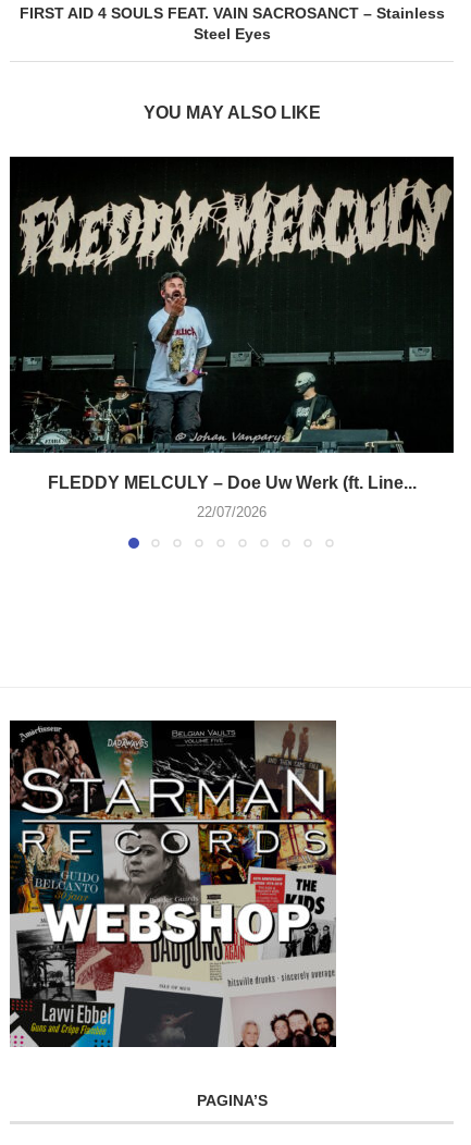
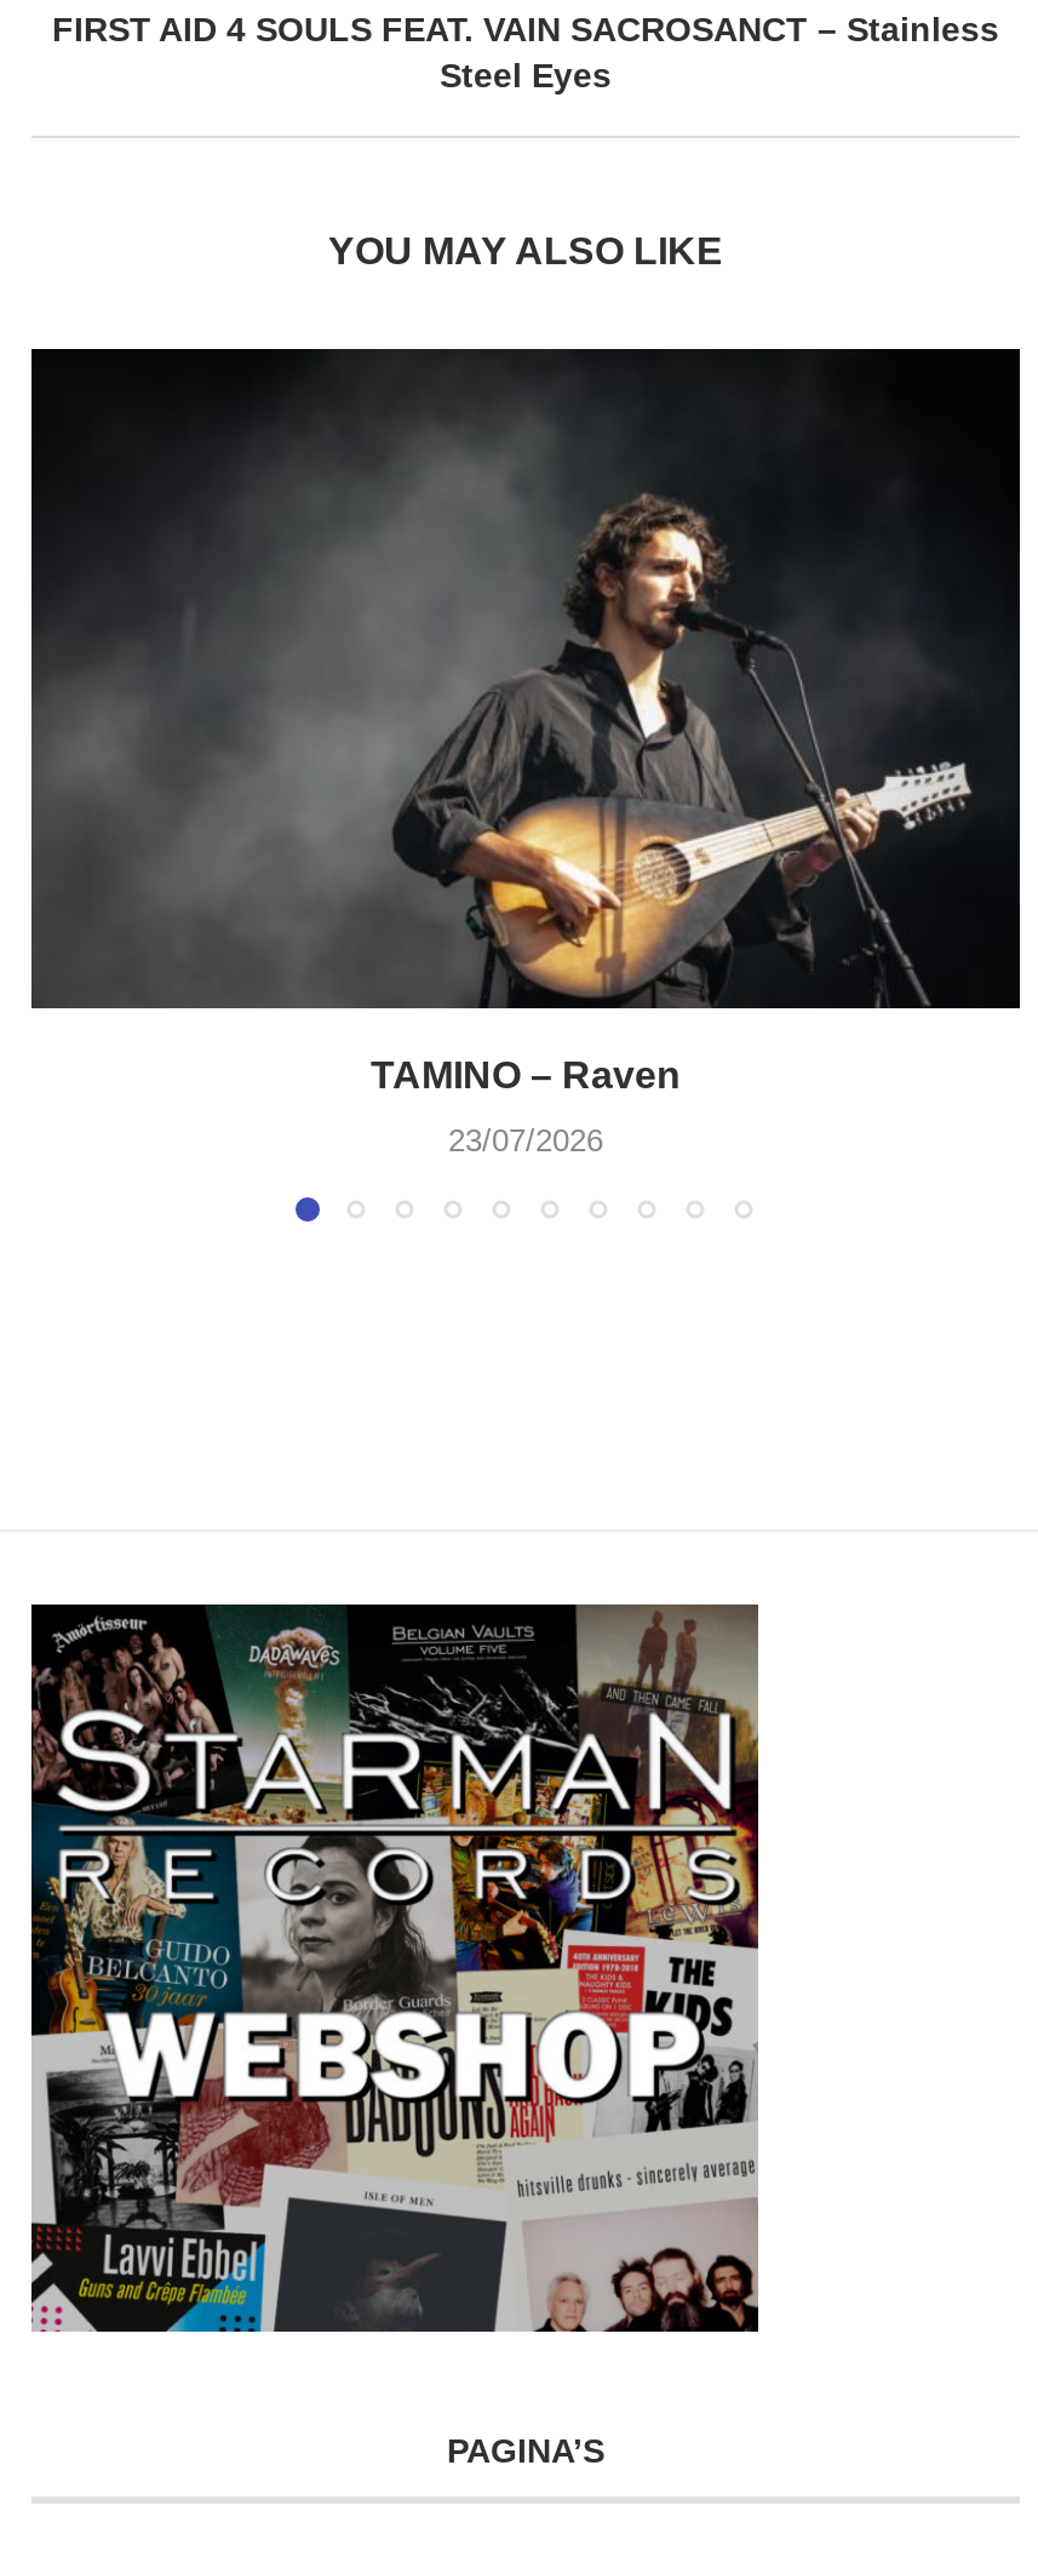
- [image]
- FLEDDY MELCULY – Doe Uw Werk (ft. Line...
+ [image]
+ TAMINO – Raven

- 22/07/2026
+ 23/07/2026
